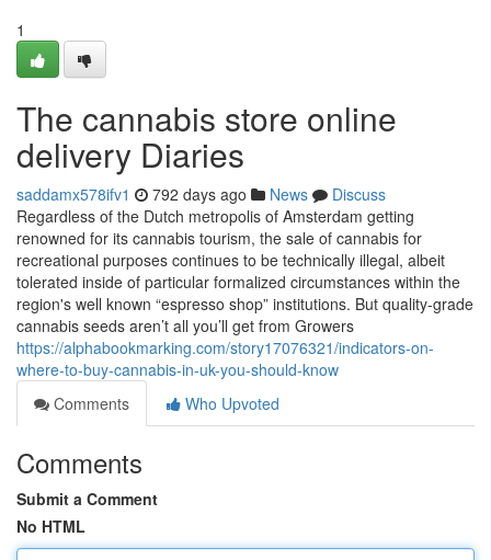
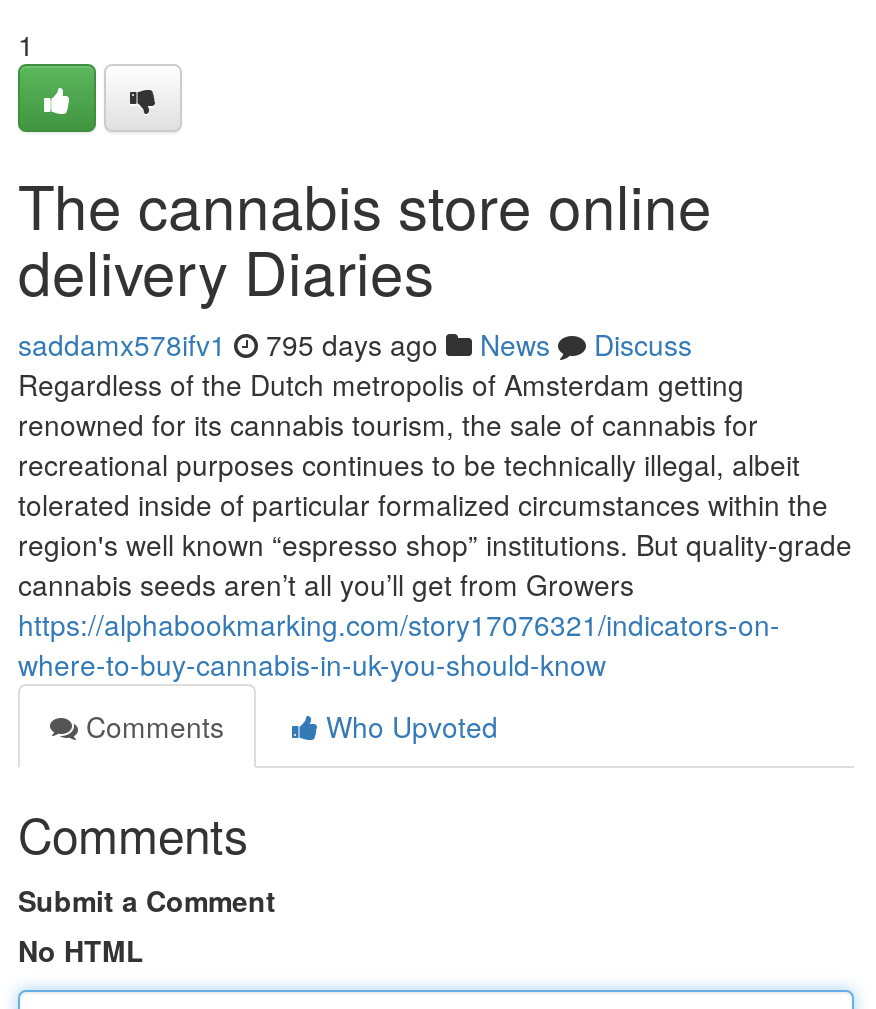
- saddamx578ifv1 792 days ago News Discuss
+ saddamx578ifv1 795 days ago News Discuss
